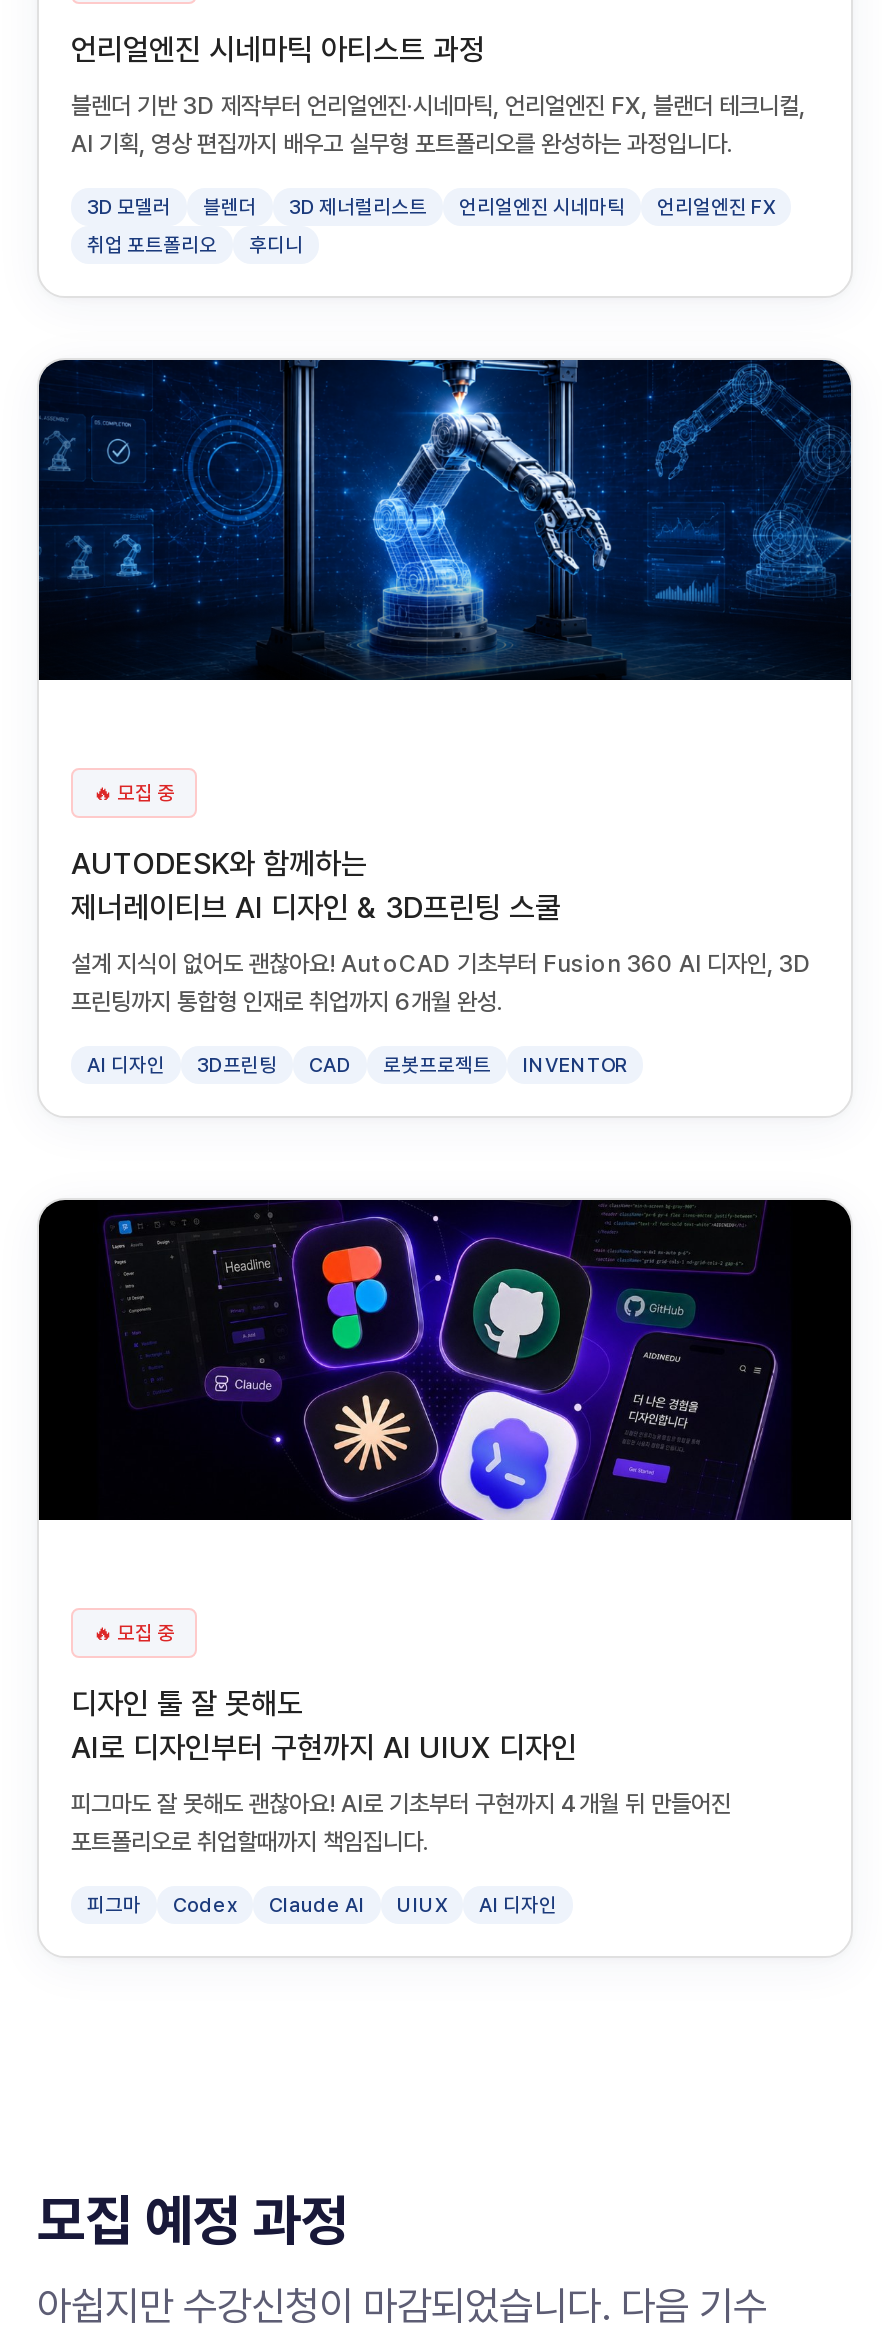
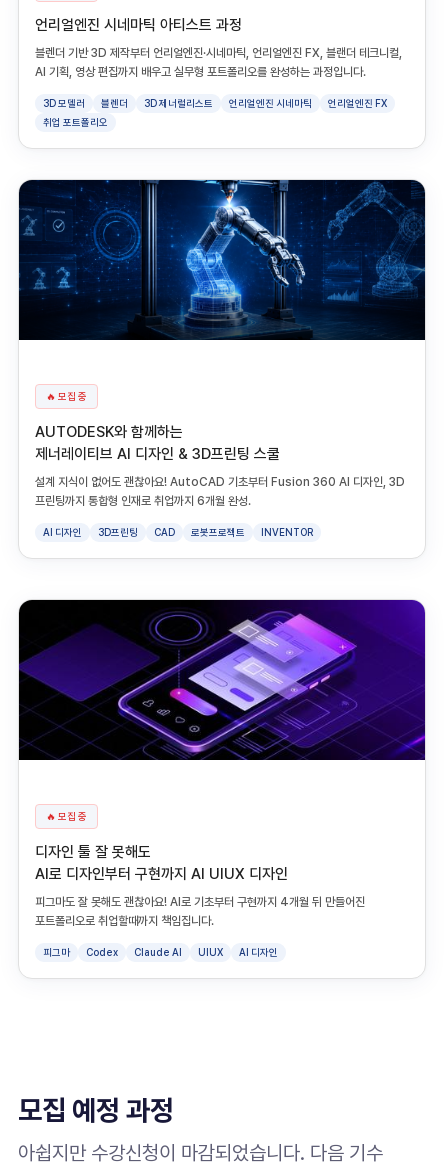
- 후디니

- [image]
+ [image]
